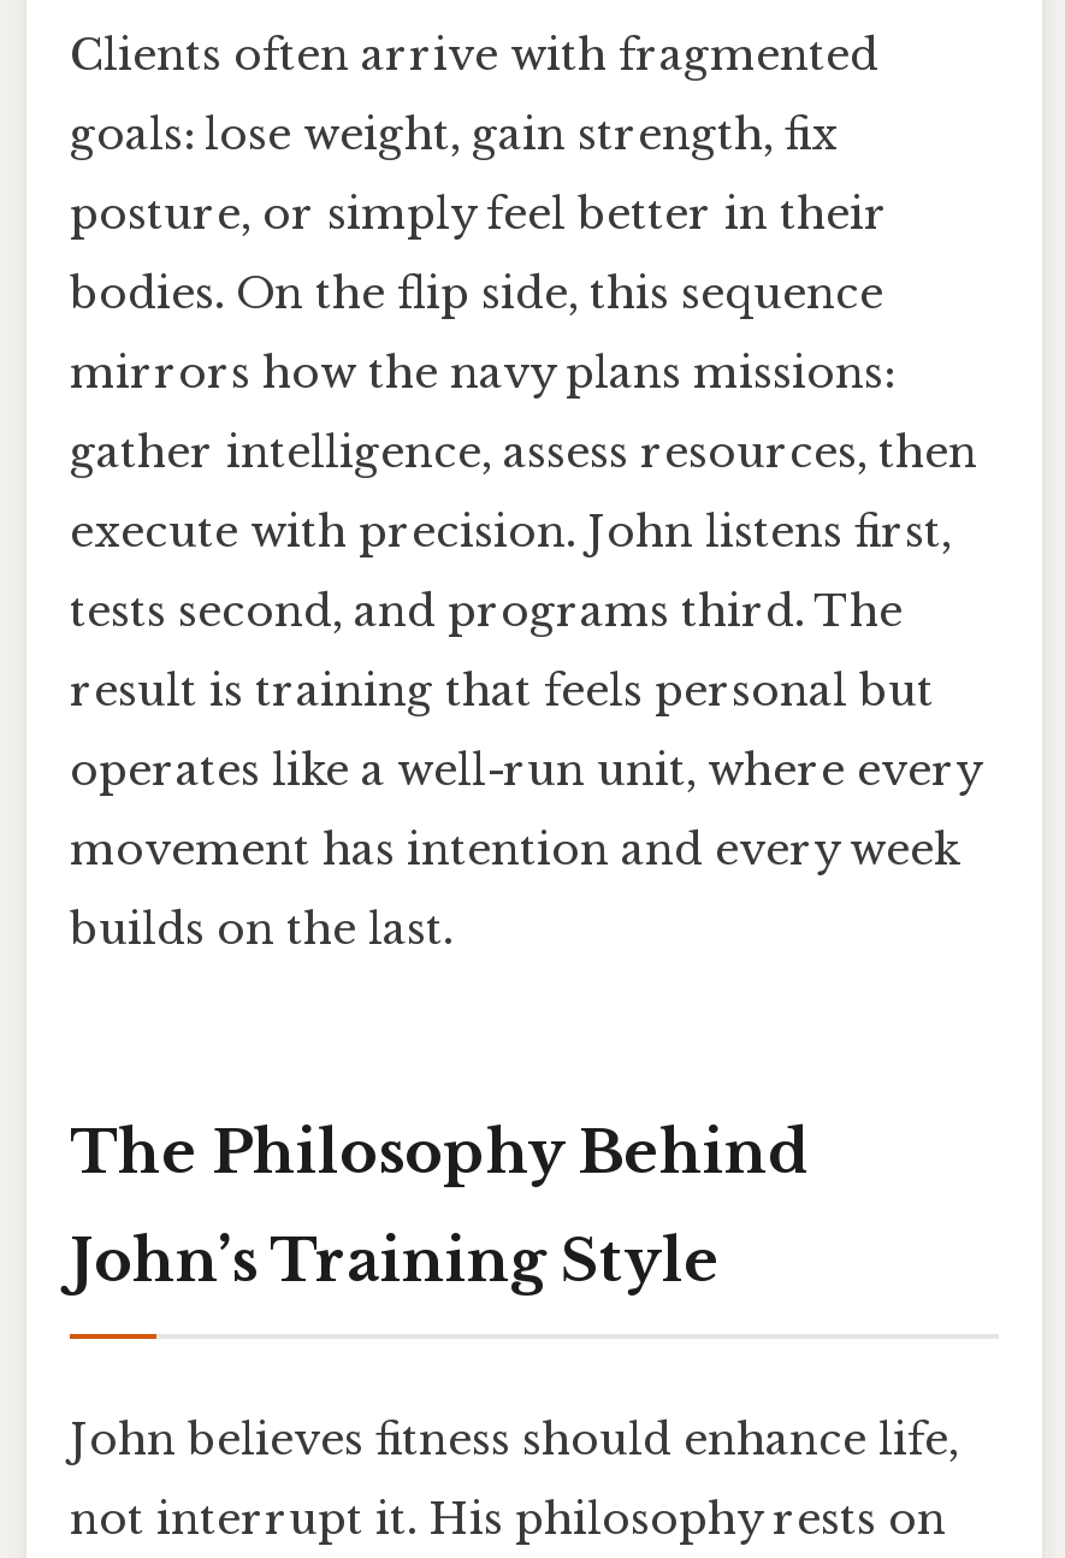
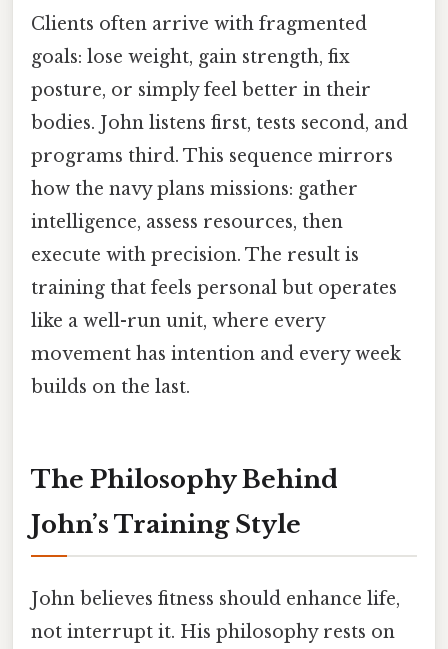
- bodies. On the flip side, this sequence
+ bodies. John listens first, tests second, and

- mirrors how the navy plans missions:
+ programs third. This sequence mirrors

- gather intelligence, assess resources, then
+ how the navy plans missions: gather

- execute with precision. John listens first,
+ intelligence, assess resources, then

- tests second, and programs third. The
+ execute with precision. The result is

- result is training that feels personal but
+ training that feels personal but operates

- operates like a well-run unit, where every
+ like a well-run unit, where every
